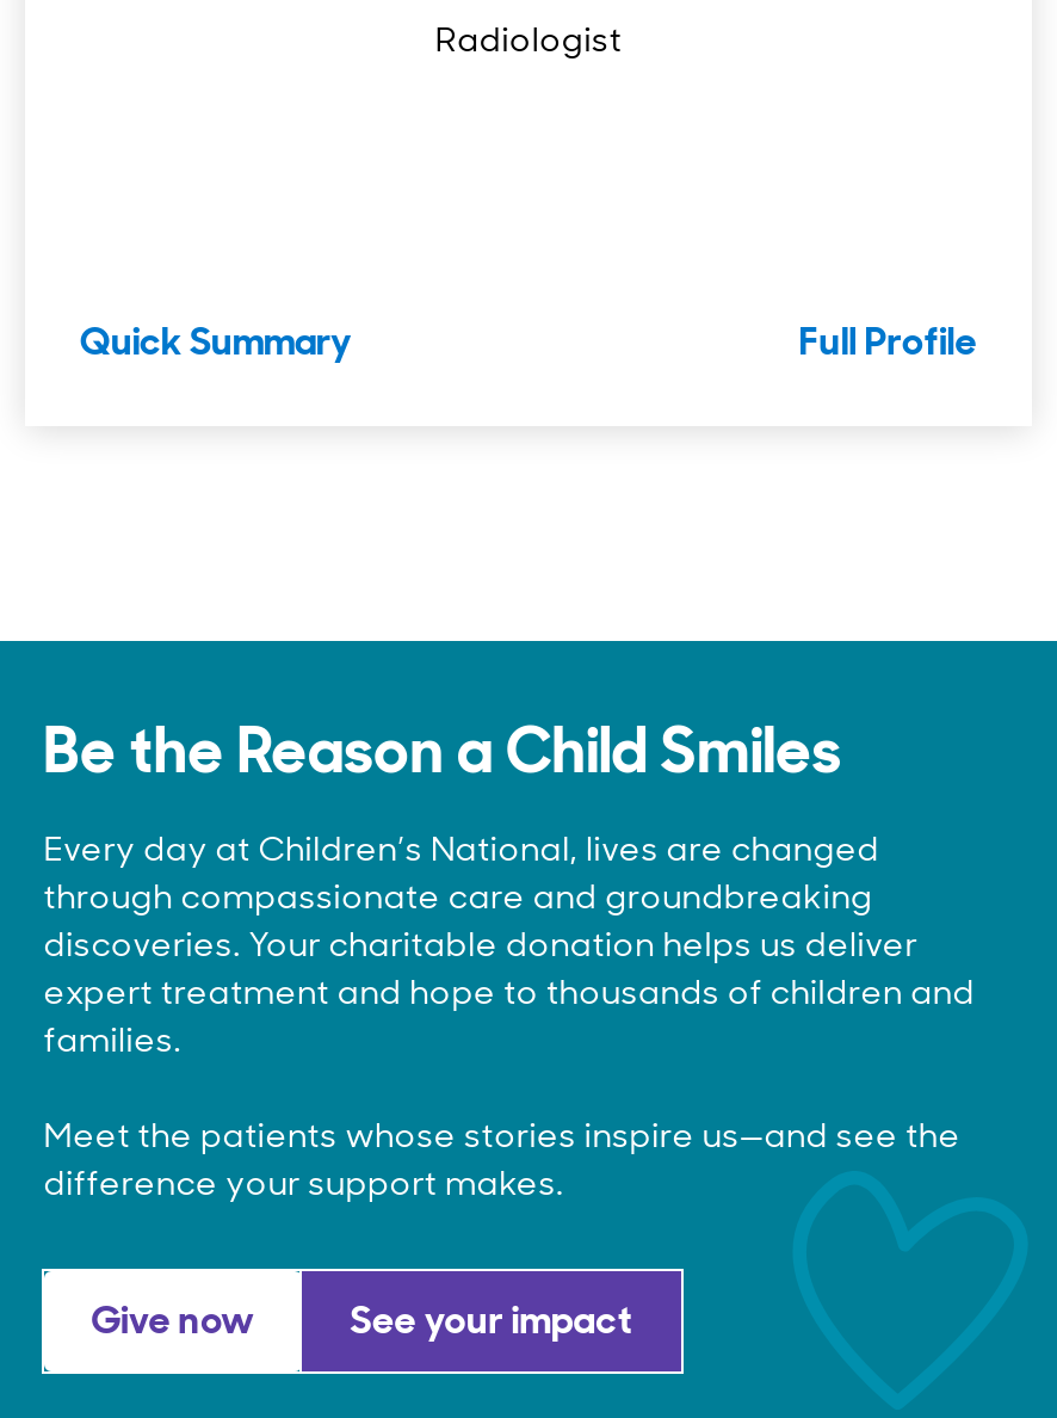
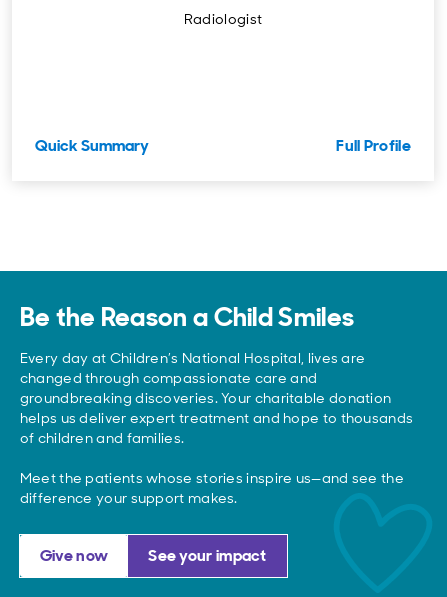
- Every day at Children’s National, lives are changed
- through compassionate care and groundbreaking
- discoveries. Your charitable donation helps us deliver
- expert treatment and hope to thousands of children and
- families.
+ Every day at Children’s National Hospital, lives are
+ changed through compassionate care and
+ groundbreaking discoveries. Your charitable donation
+ helps us deliver expert treatment and hope to thousands
+ of children and families.
